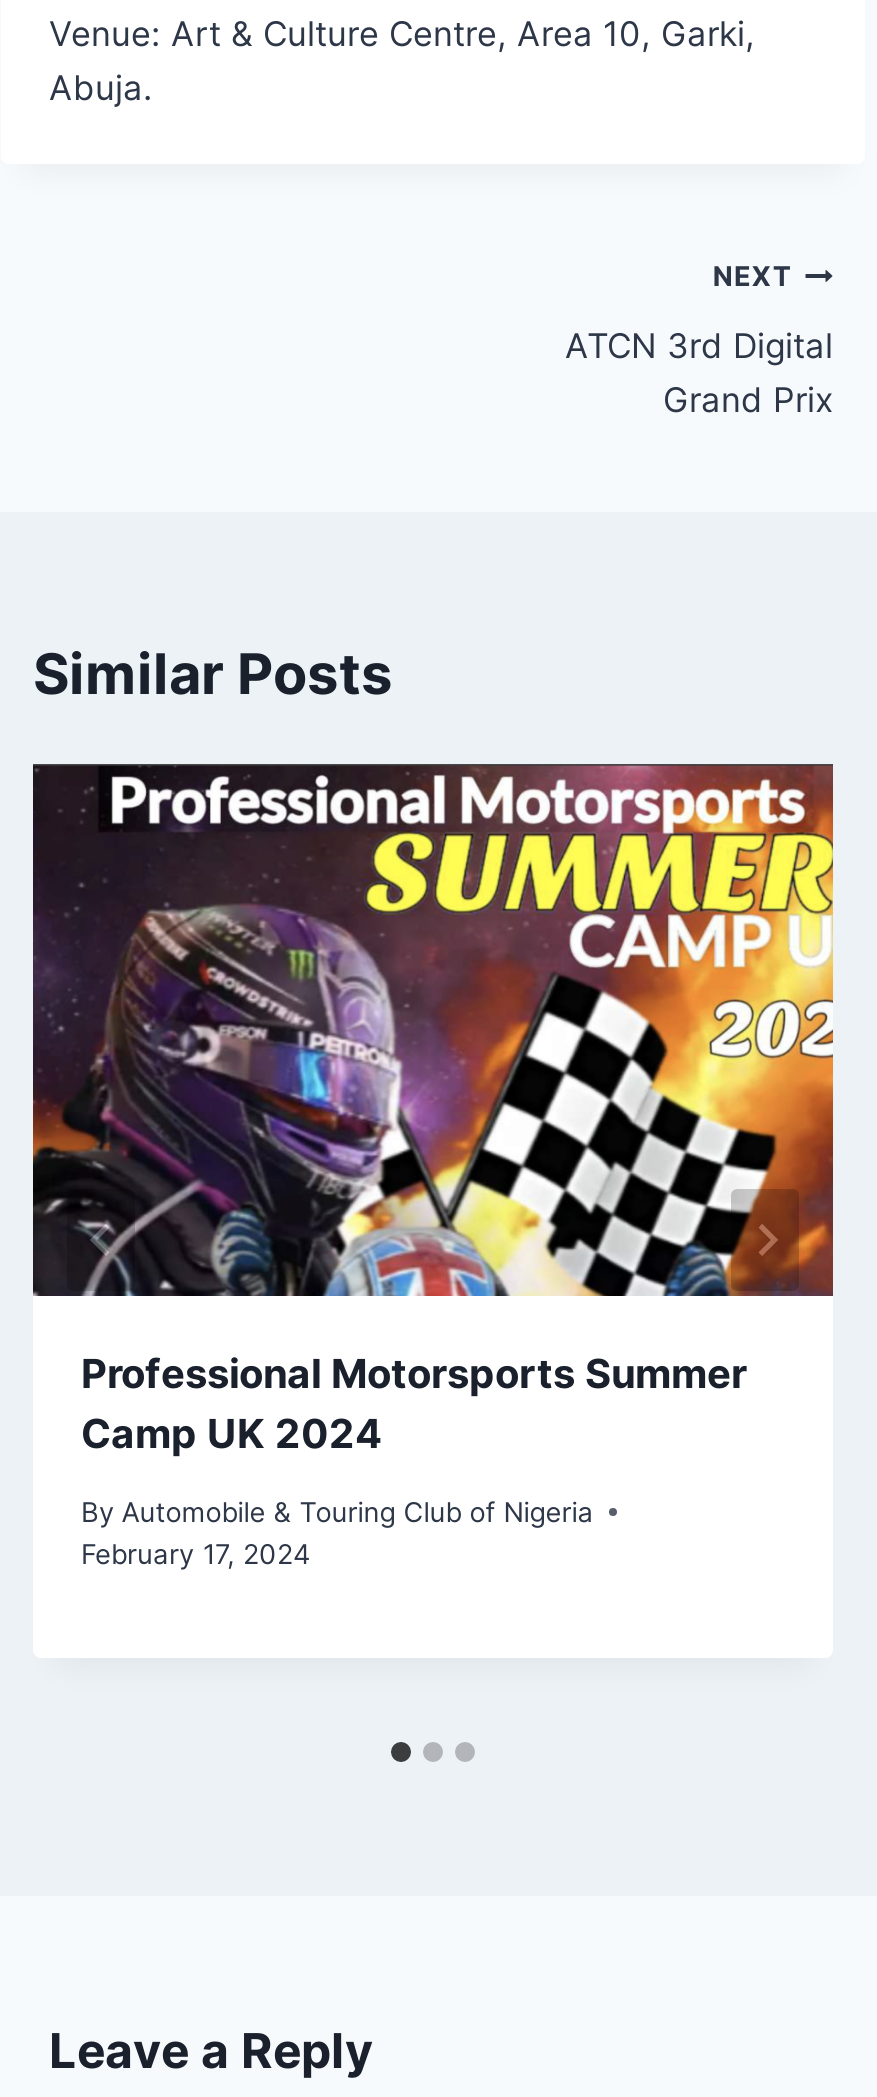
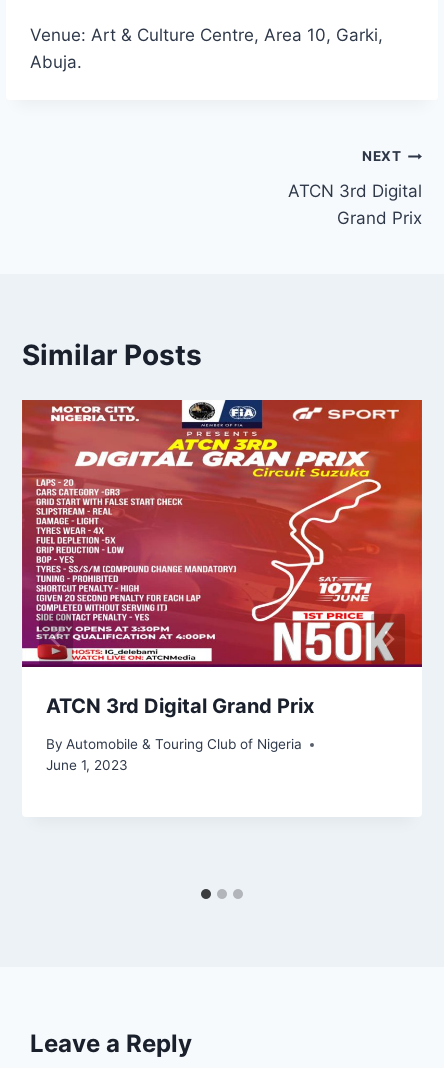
- [image]
- Professional Motorsports Summer
- Camp UK 2024
+ [image]
+ ATCN 3rd Digital Grand Prix

moved up: By Automobile & Touring Club of Nigeria

- February 17, 2024
+ June 1, 2023
